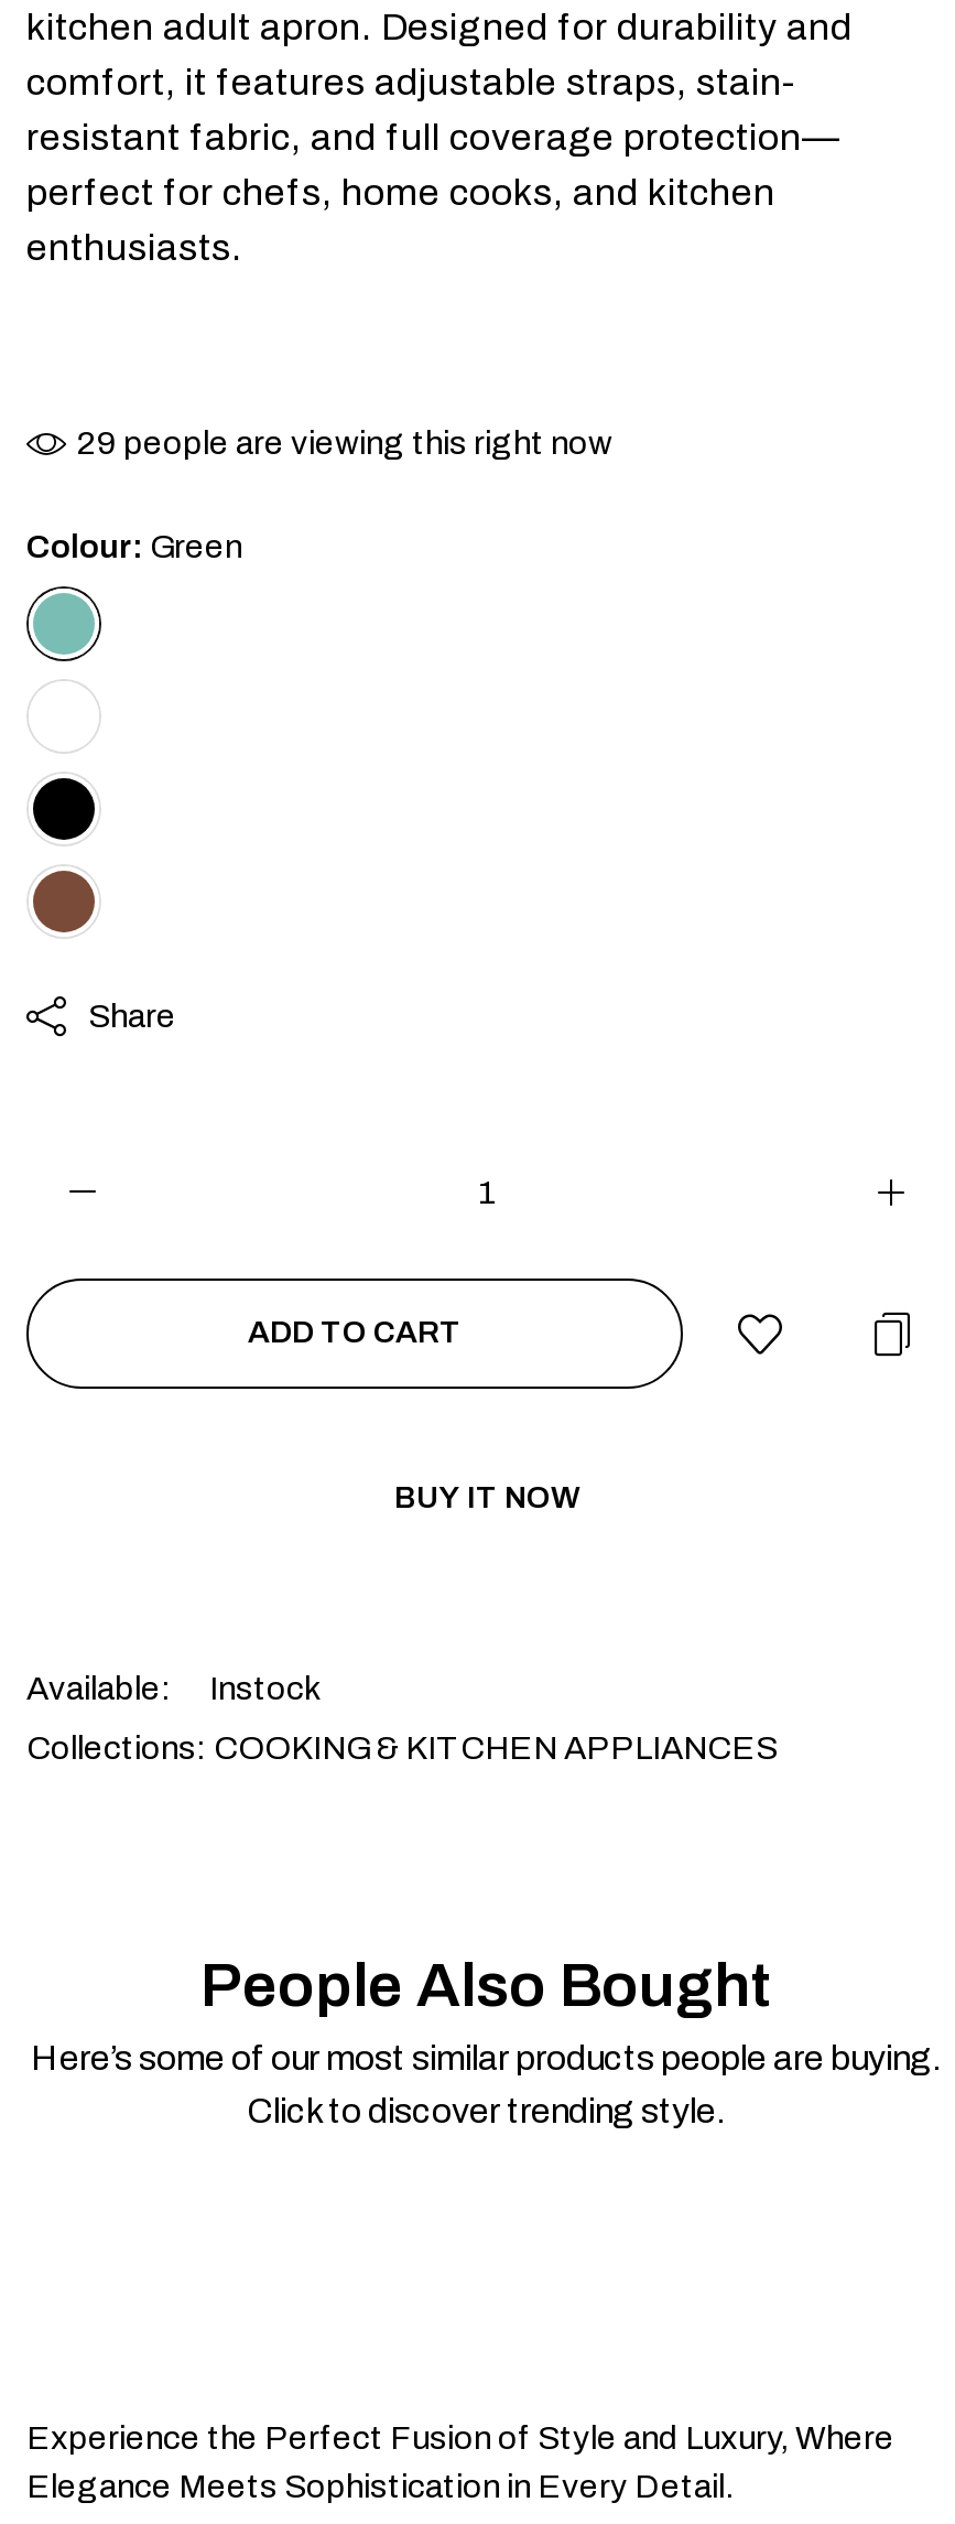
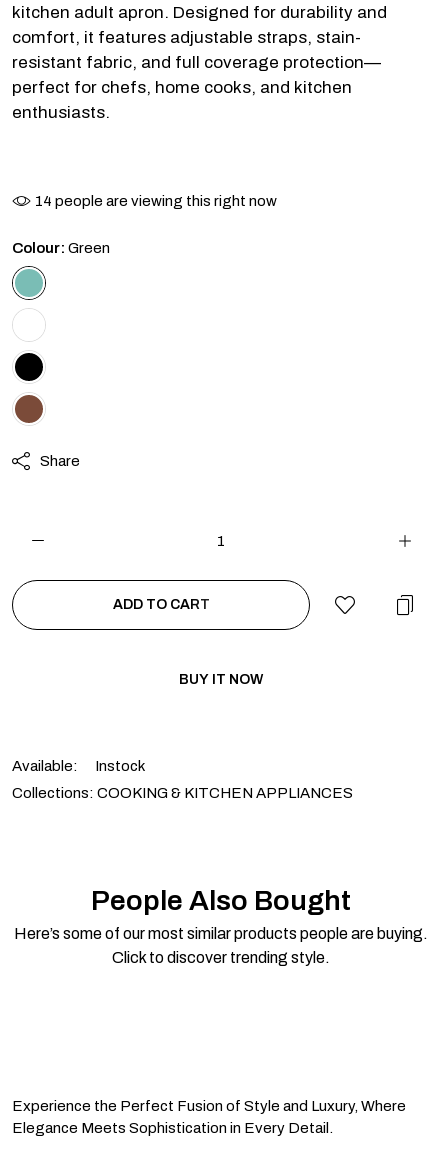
- 29 people are viewing this right now
+ 14 people are viewing this right now
